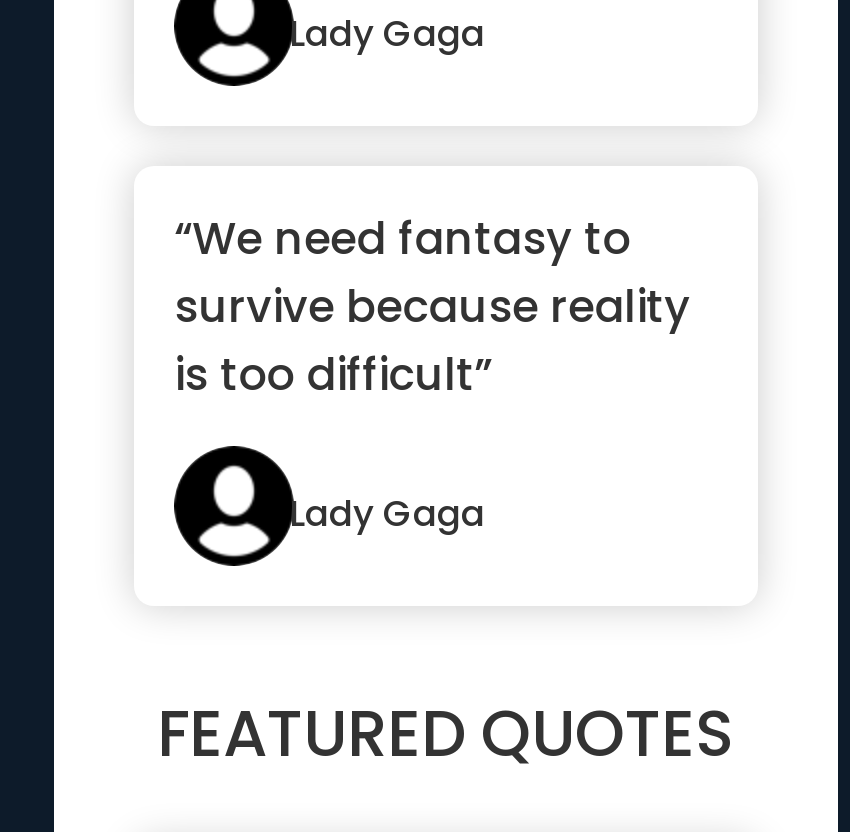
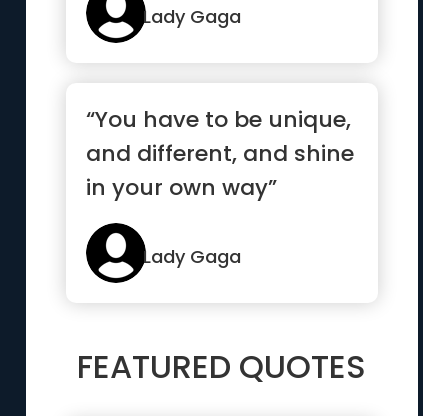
- “We need fantasy to
- survive because reality
- is too difficult”
+ “You have to be unique,
+ and different, and shine
+ in your own way”
